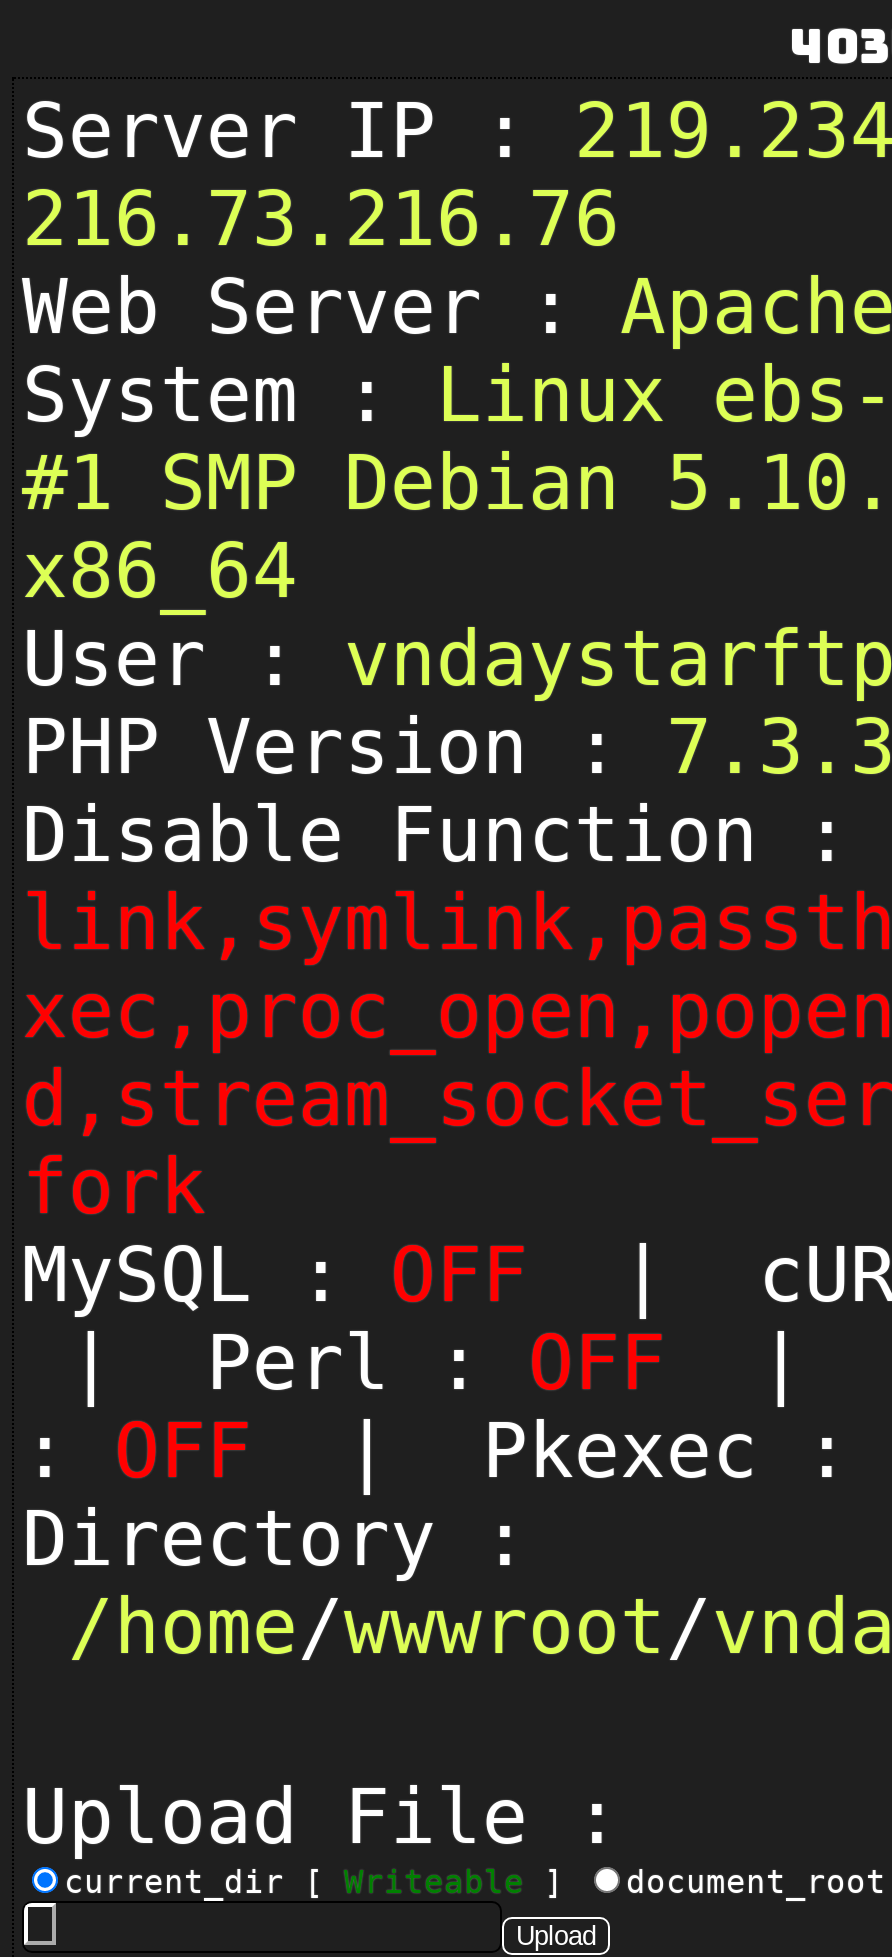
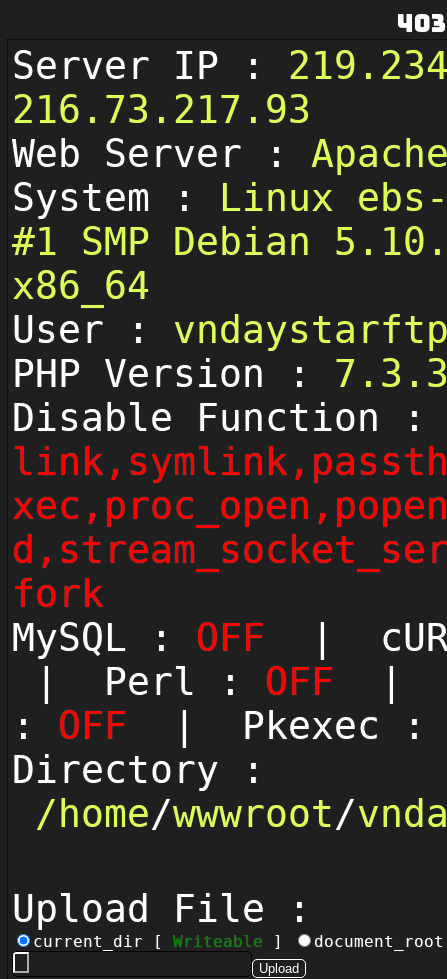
- 216.73.216.76
+ 216.73.217.93
